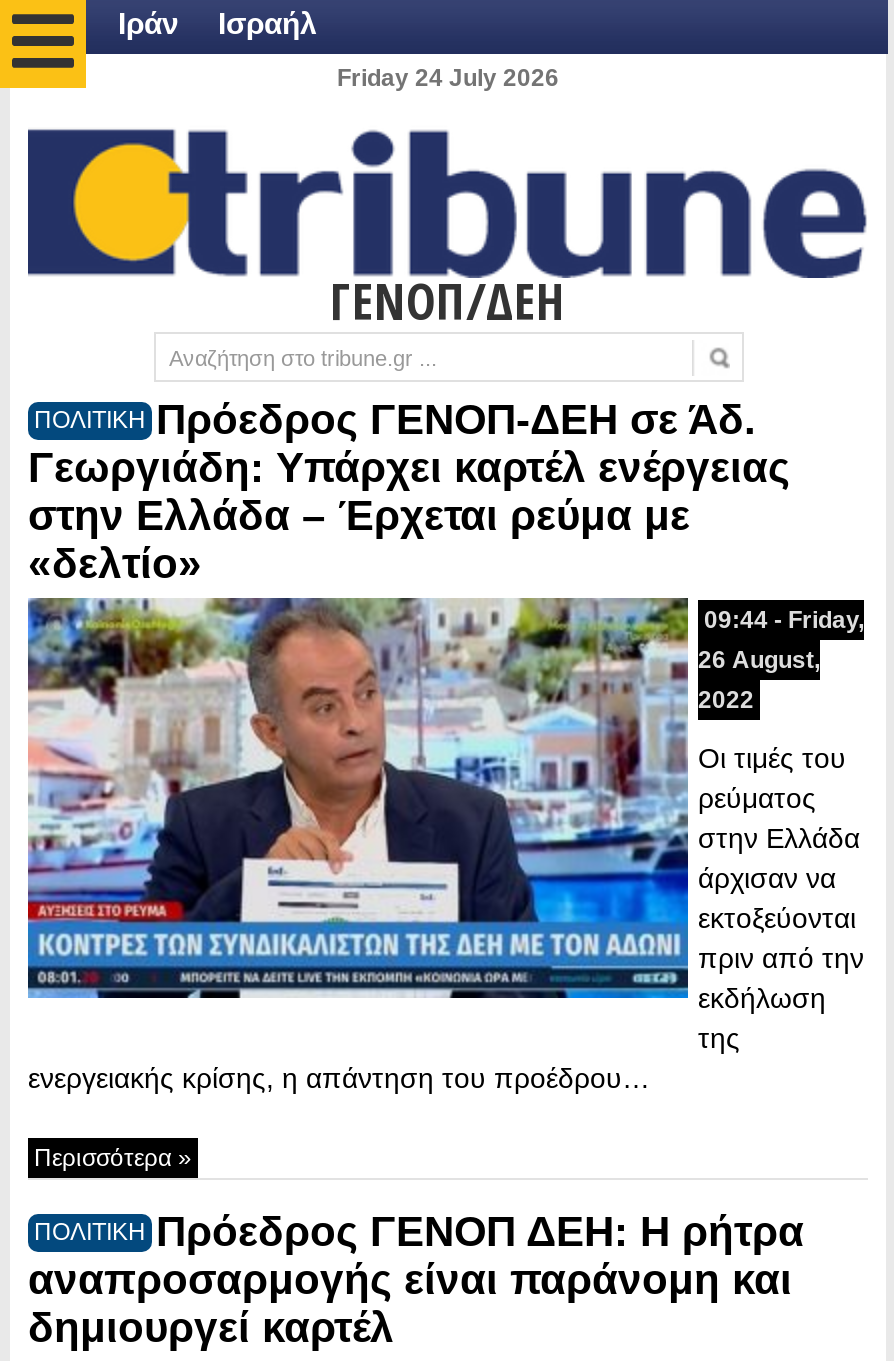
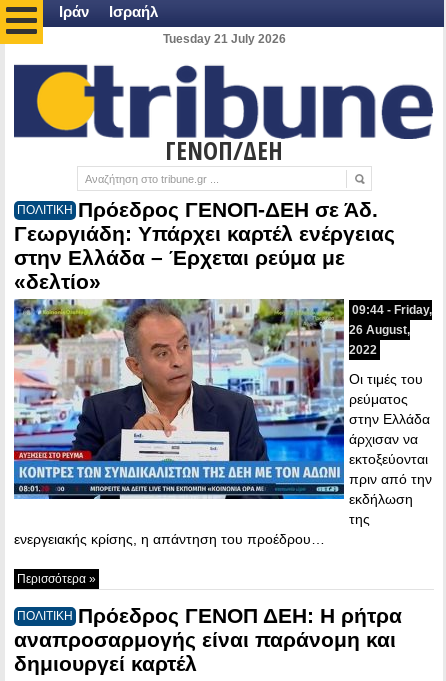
- Friday 24 July 2026
+ Tuesday 21 July 2026
